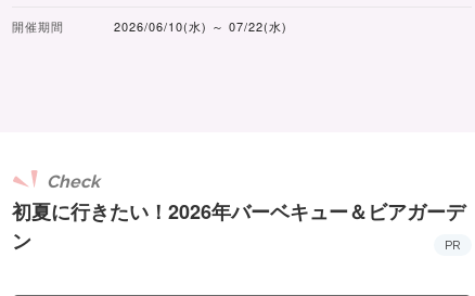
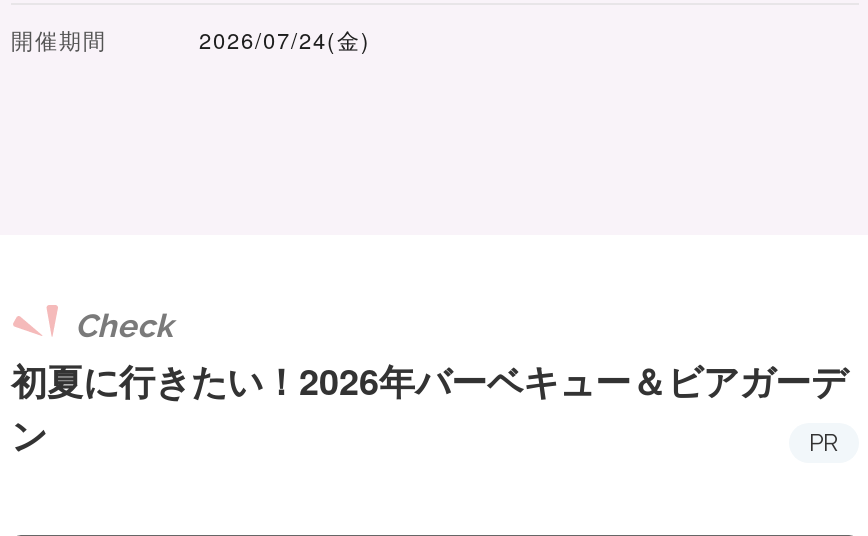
- 2026/06/10(水) ～ 07/22(水)
+ 2026/07/24(金)
